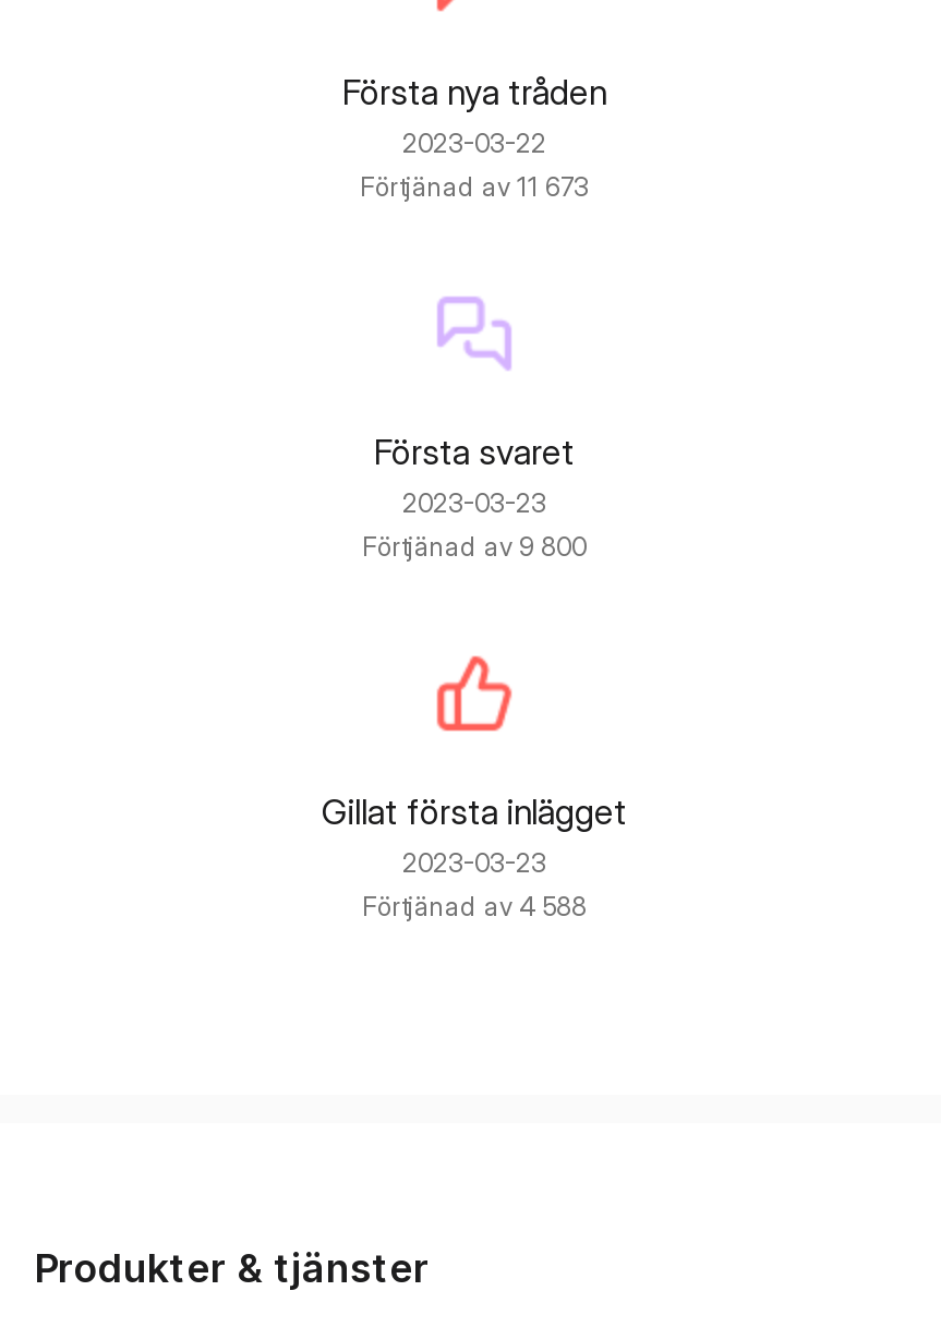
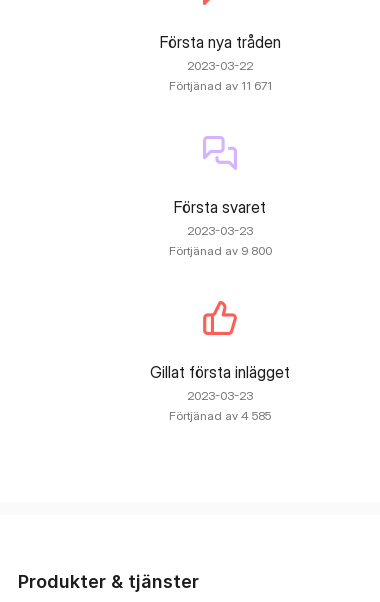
- Förtjänad av 11 673
+ Förtjänad av 11 671

- Förtjänad av 4 588
+ Förtjänad av 4 585
